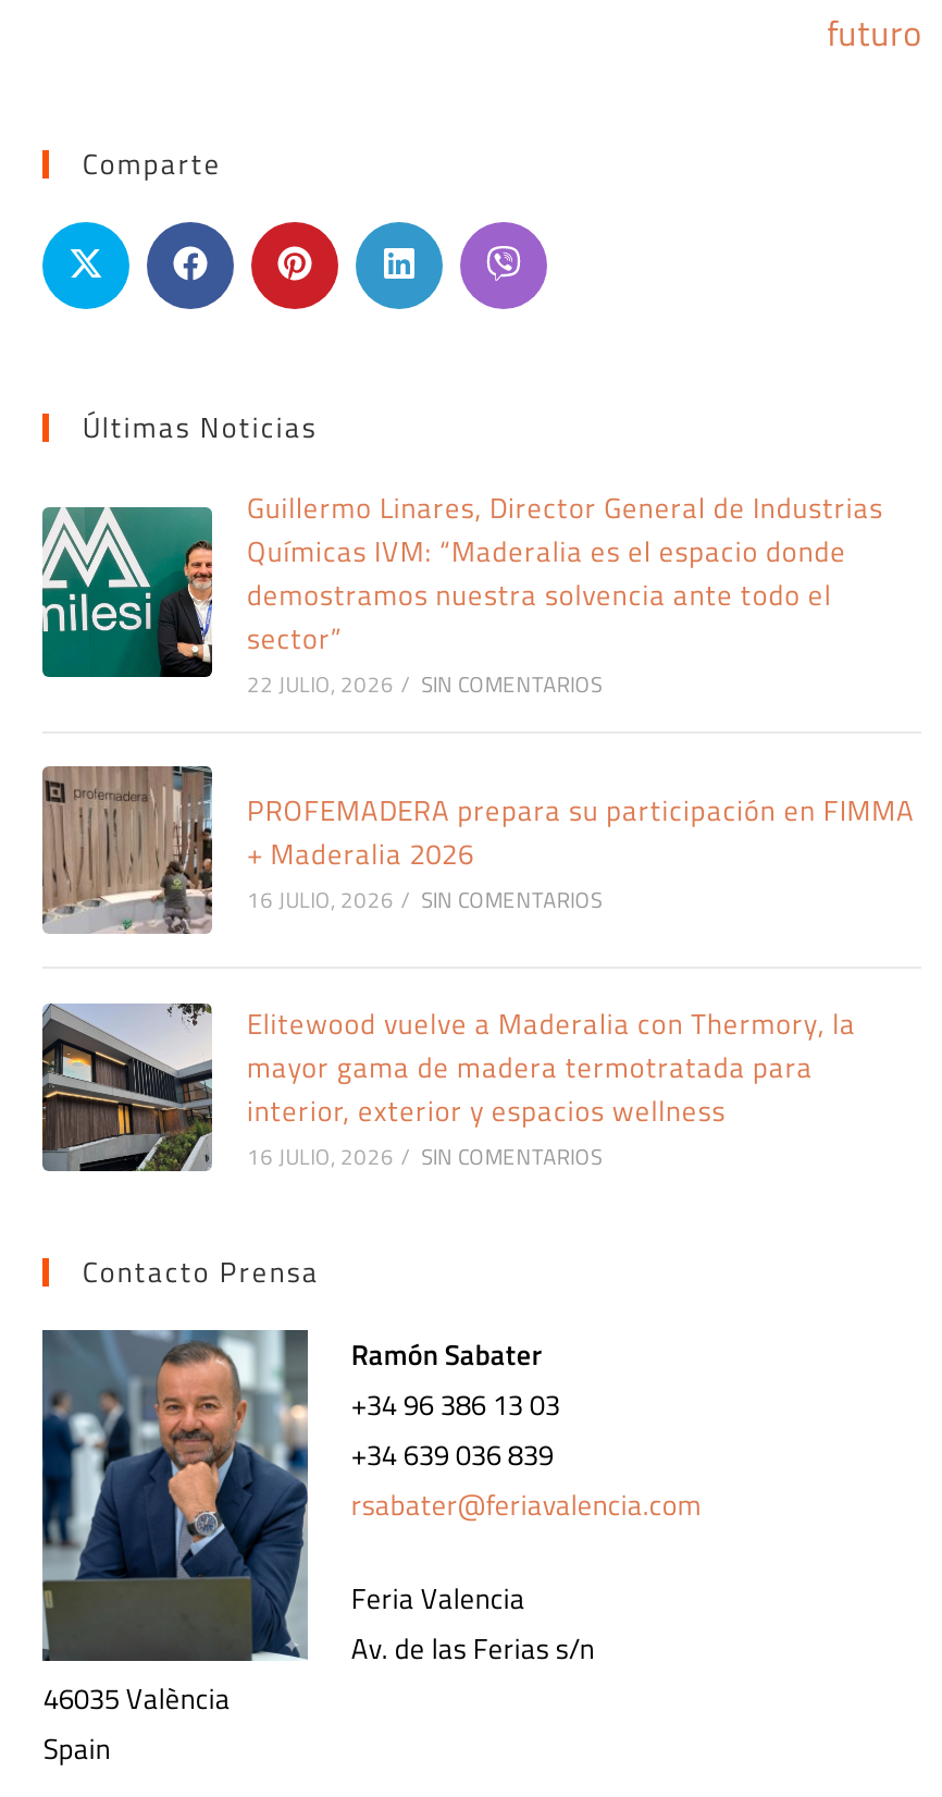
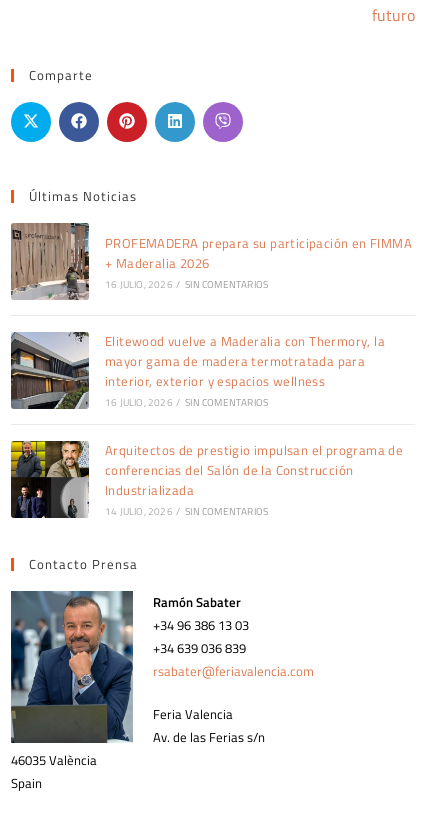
- [image]
- Guillermo Linares, Director General de Industrias
- Químicas IVM: “Maderalia es el espacio donde
- demostramos nuestra solvencia ante todo el
- sector”
- 22 JULIO, 2026 / SIN COMENTARIOS

moved up: [image] | PROFEMADERA prepara su participación en FIMMA | + Maderalia 2026 | 16 JULIO, 2026 / SIN COMENTARIOS | Elitewood vuelve a Maderalia con Thermory, la | mayor gama de madera termotratada para | interior, exterior y espacios wellness | 16 JULIO, 2026 / SIN COMENTARIOS

+ [image]
+ Arquitectos de prestigio impulsan el programa de
+ conferencias del Salón de la Construcción
+ Industrializada
+ 14 JULIO, 2026 / SIN COMENTARIOS
